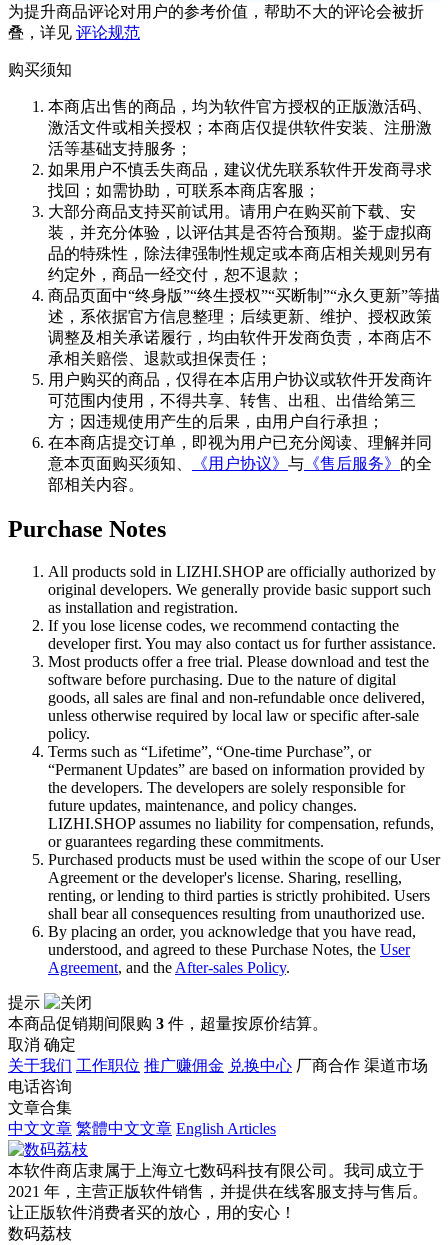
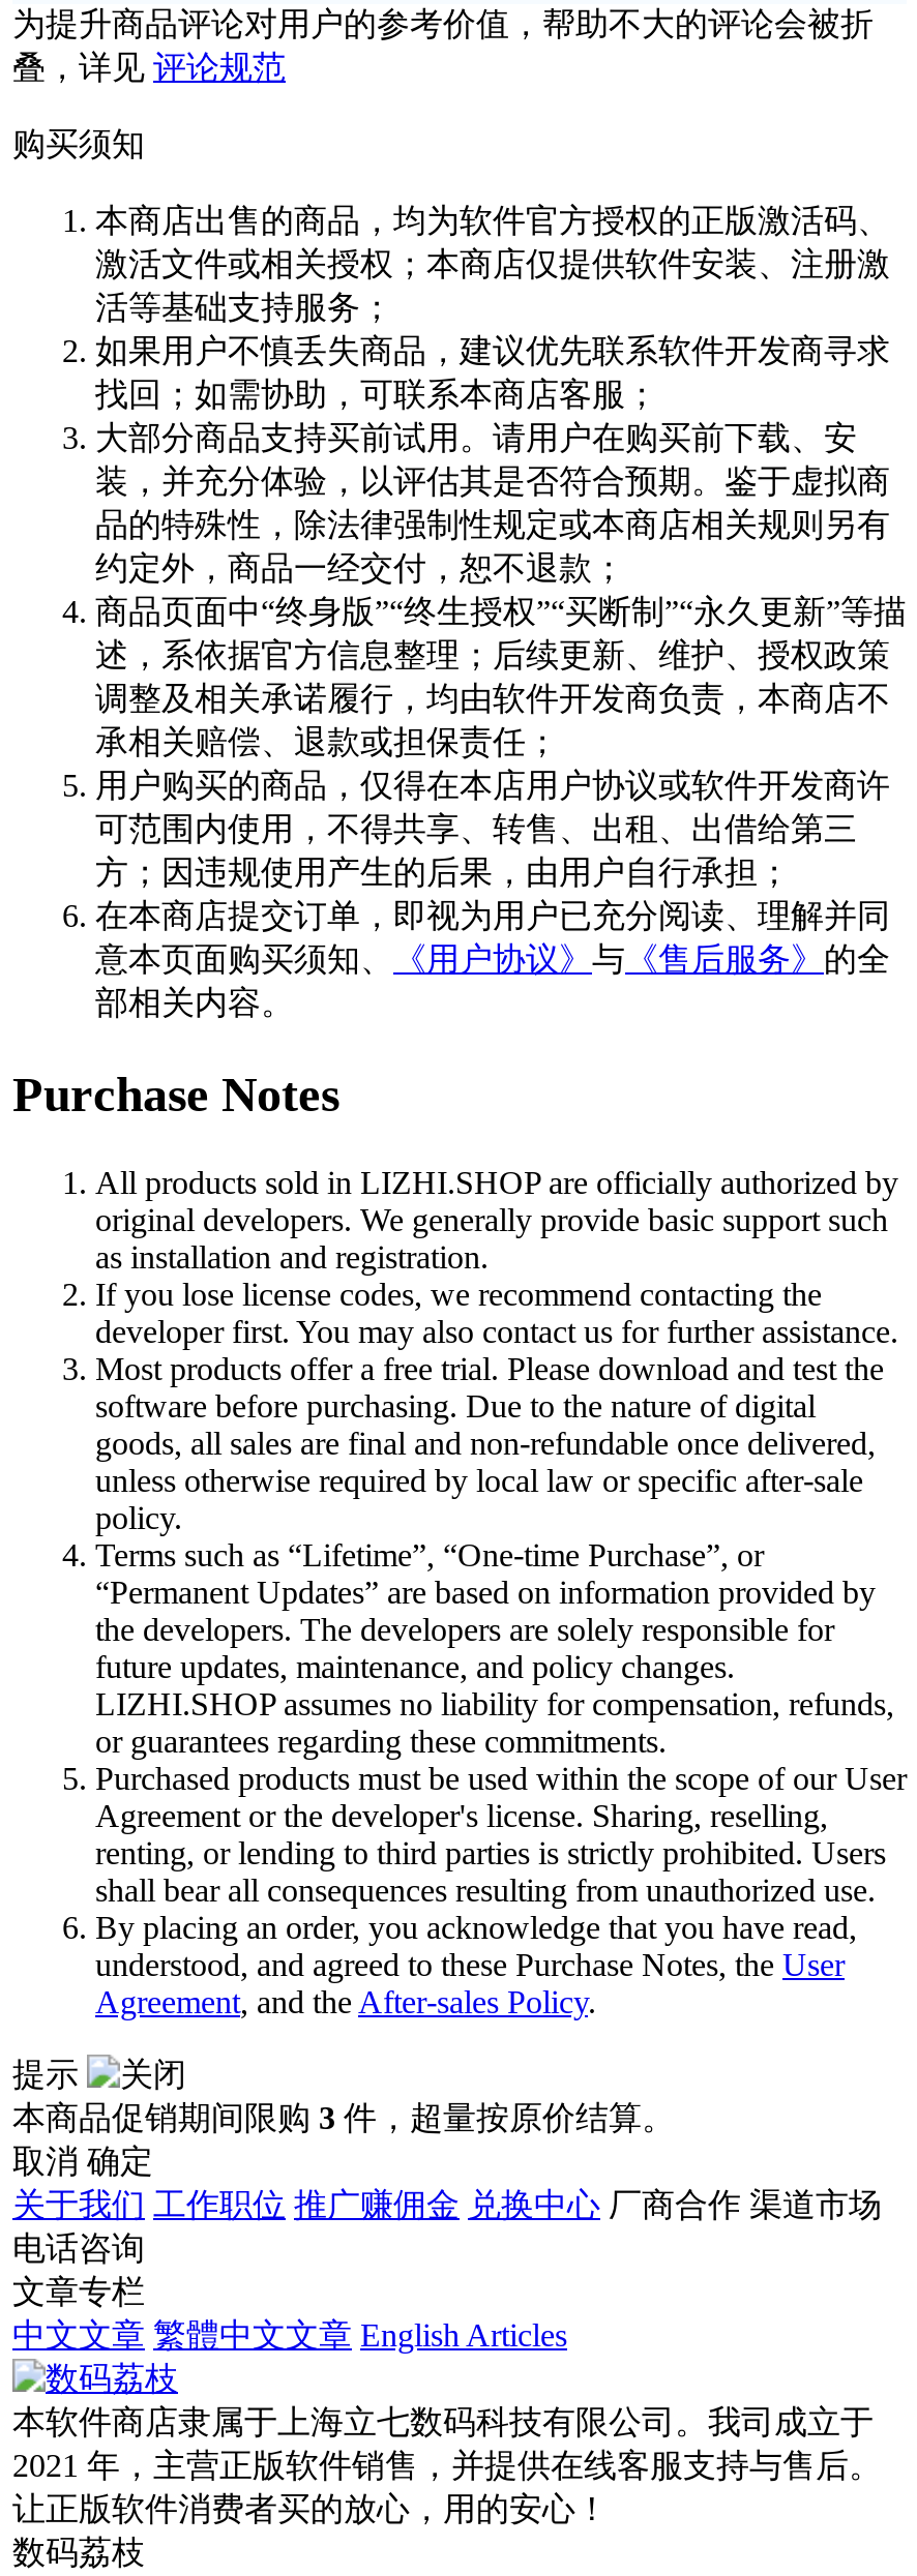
- 文章合集
+ 文章专栏
